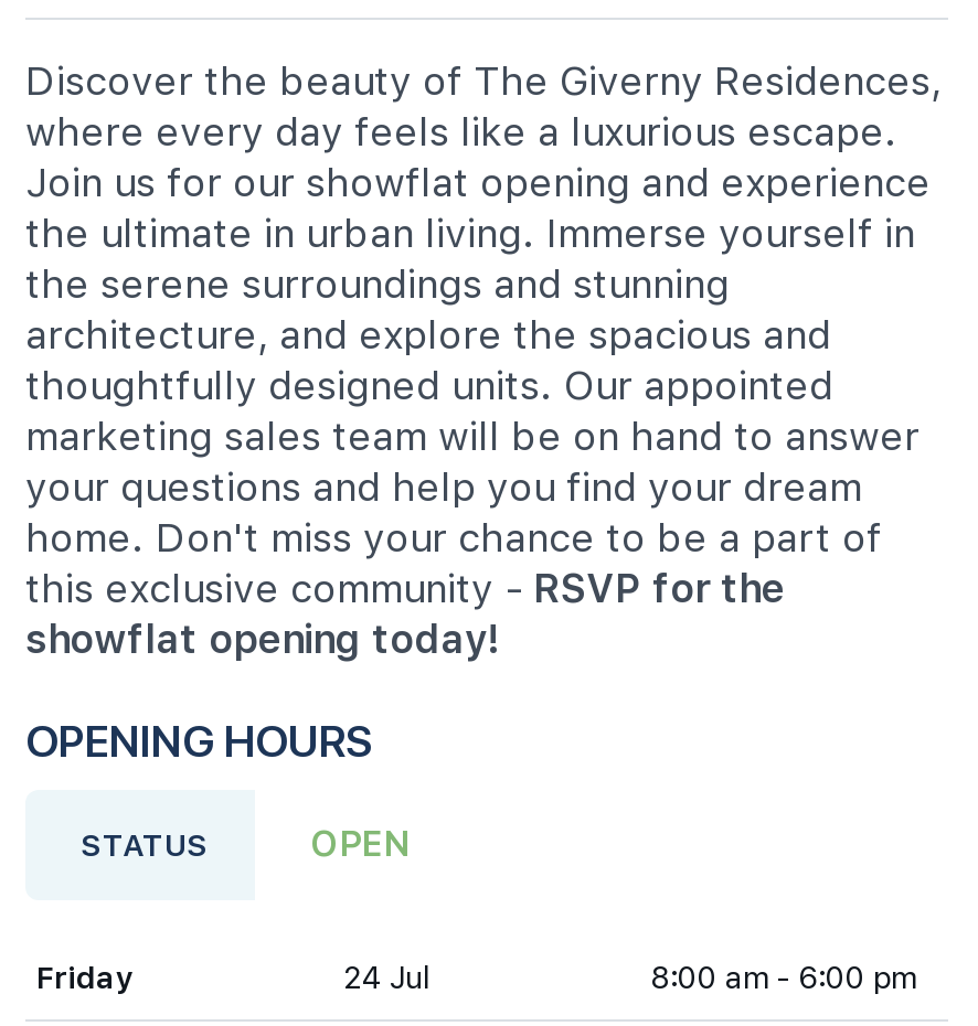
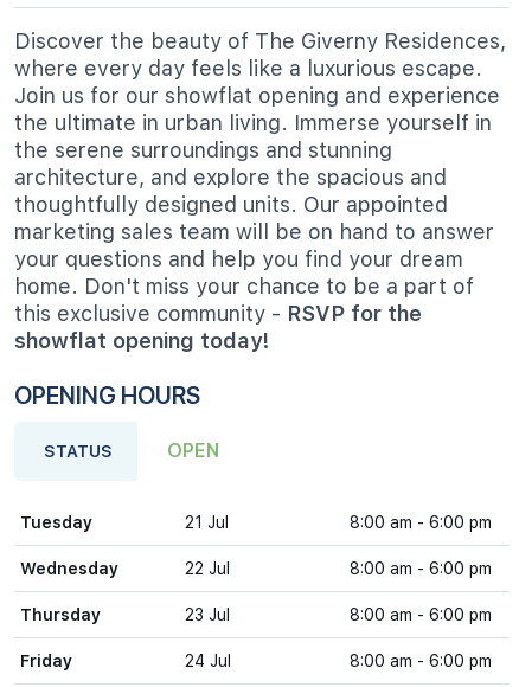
+ Tuesday
+ 21 Jul
+ 8:00 am - 6:00 pm
+ Wednesday
+ 22 Jul
+ 8:00 am - 6:00 pm
+ Thursday
+ 23 Jul
+ 8:00 am - 6:00 pm
